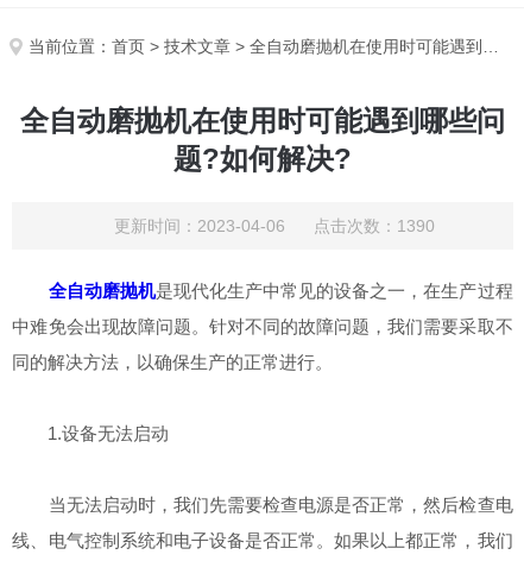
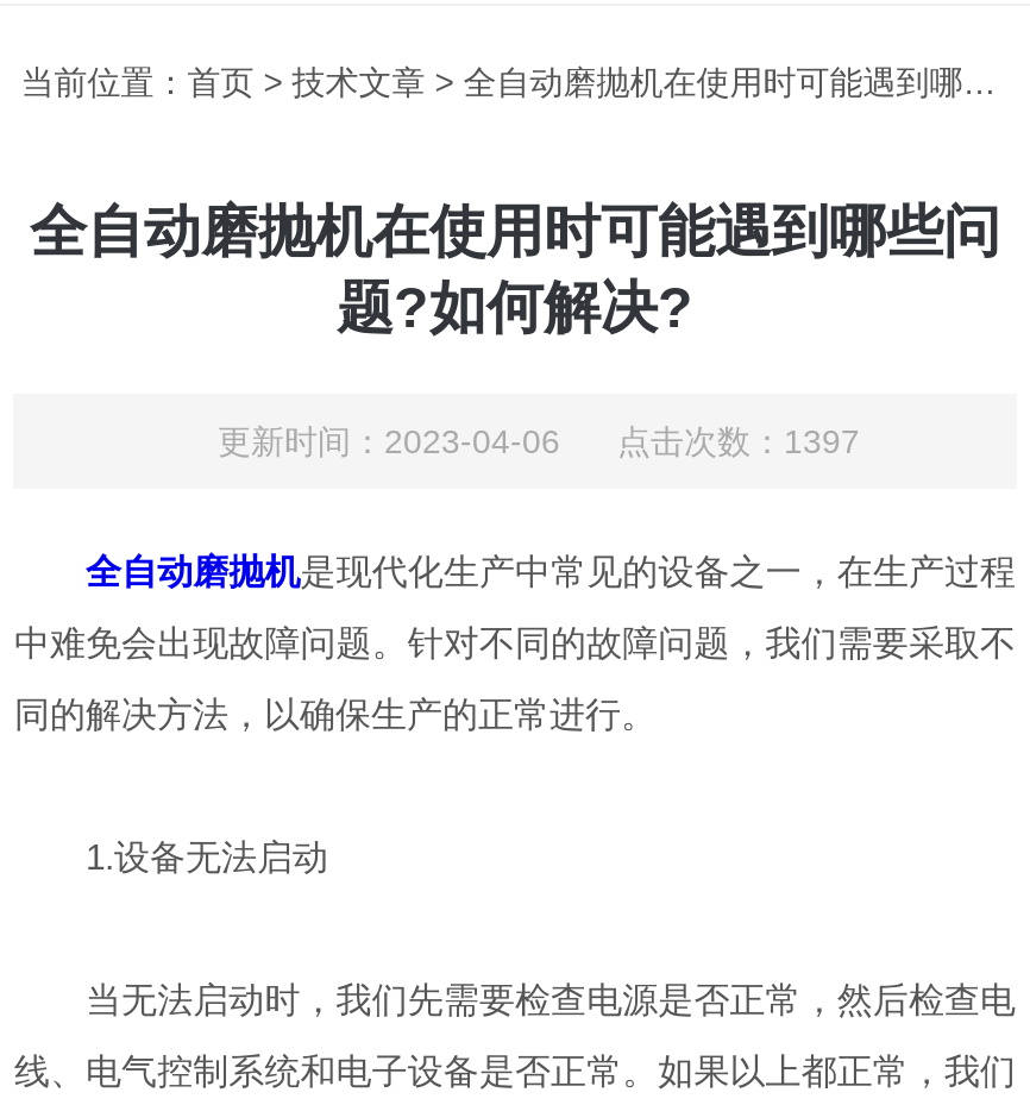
- 更新时间：2023-04-06 点击次数：1390
+ 更新时间：2023-04-06 点击次数：1397
